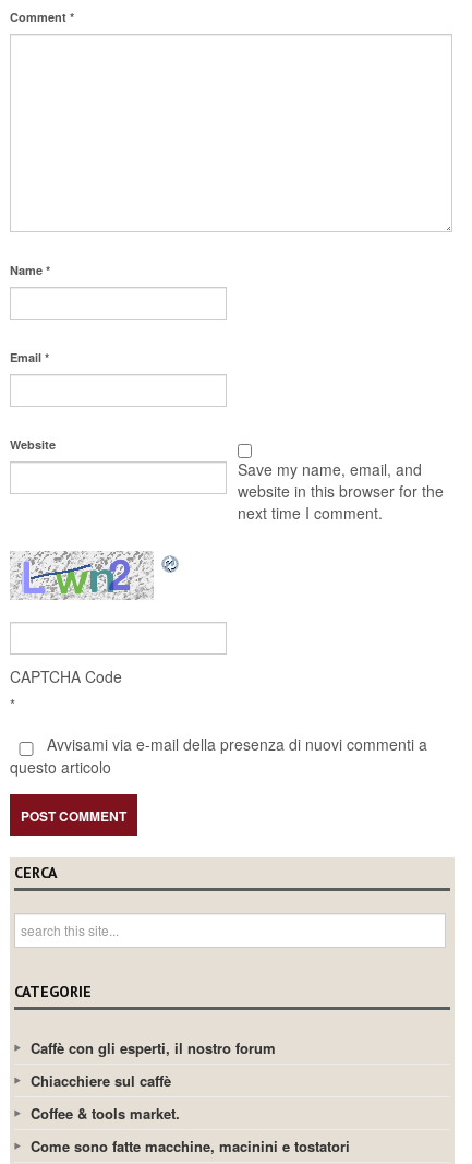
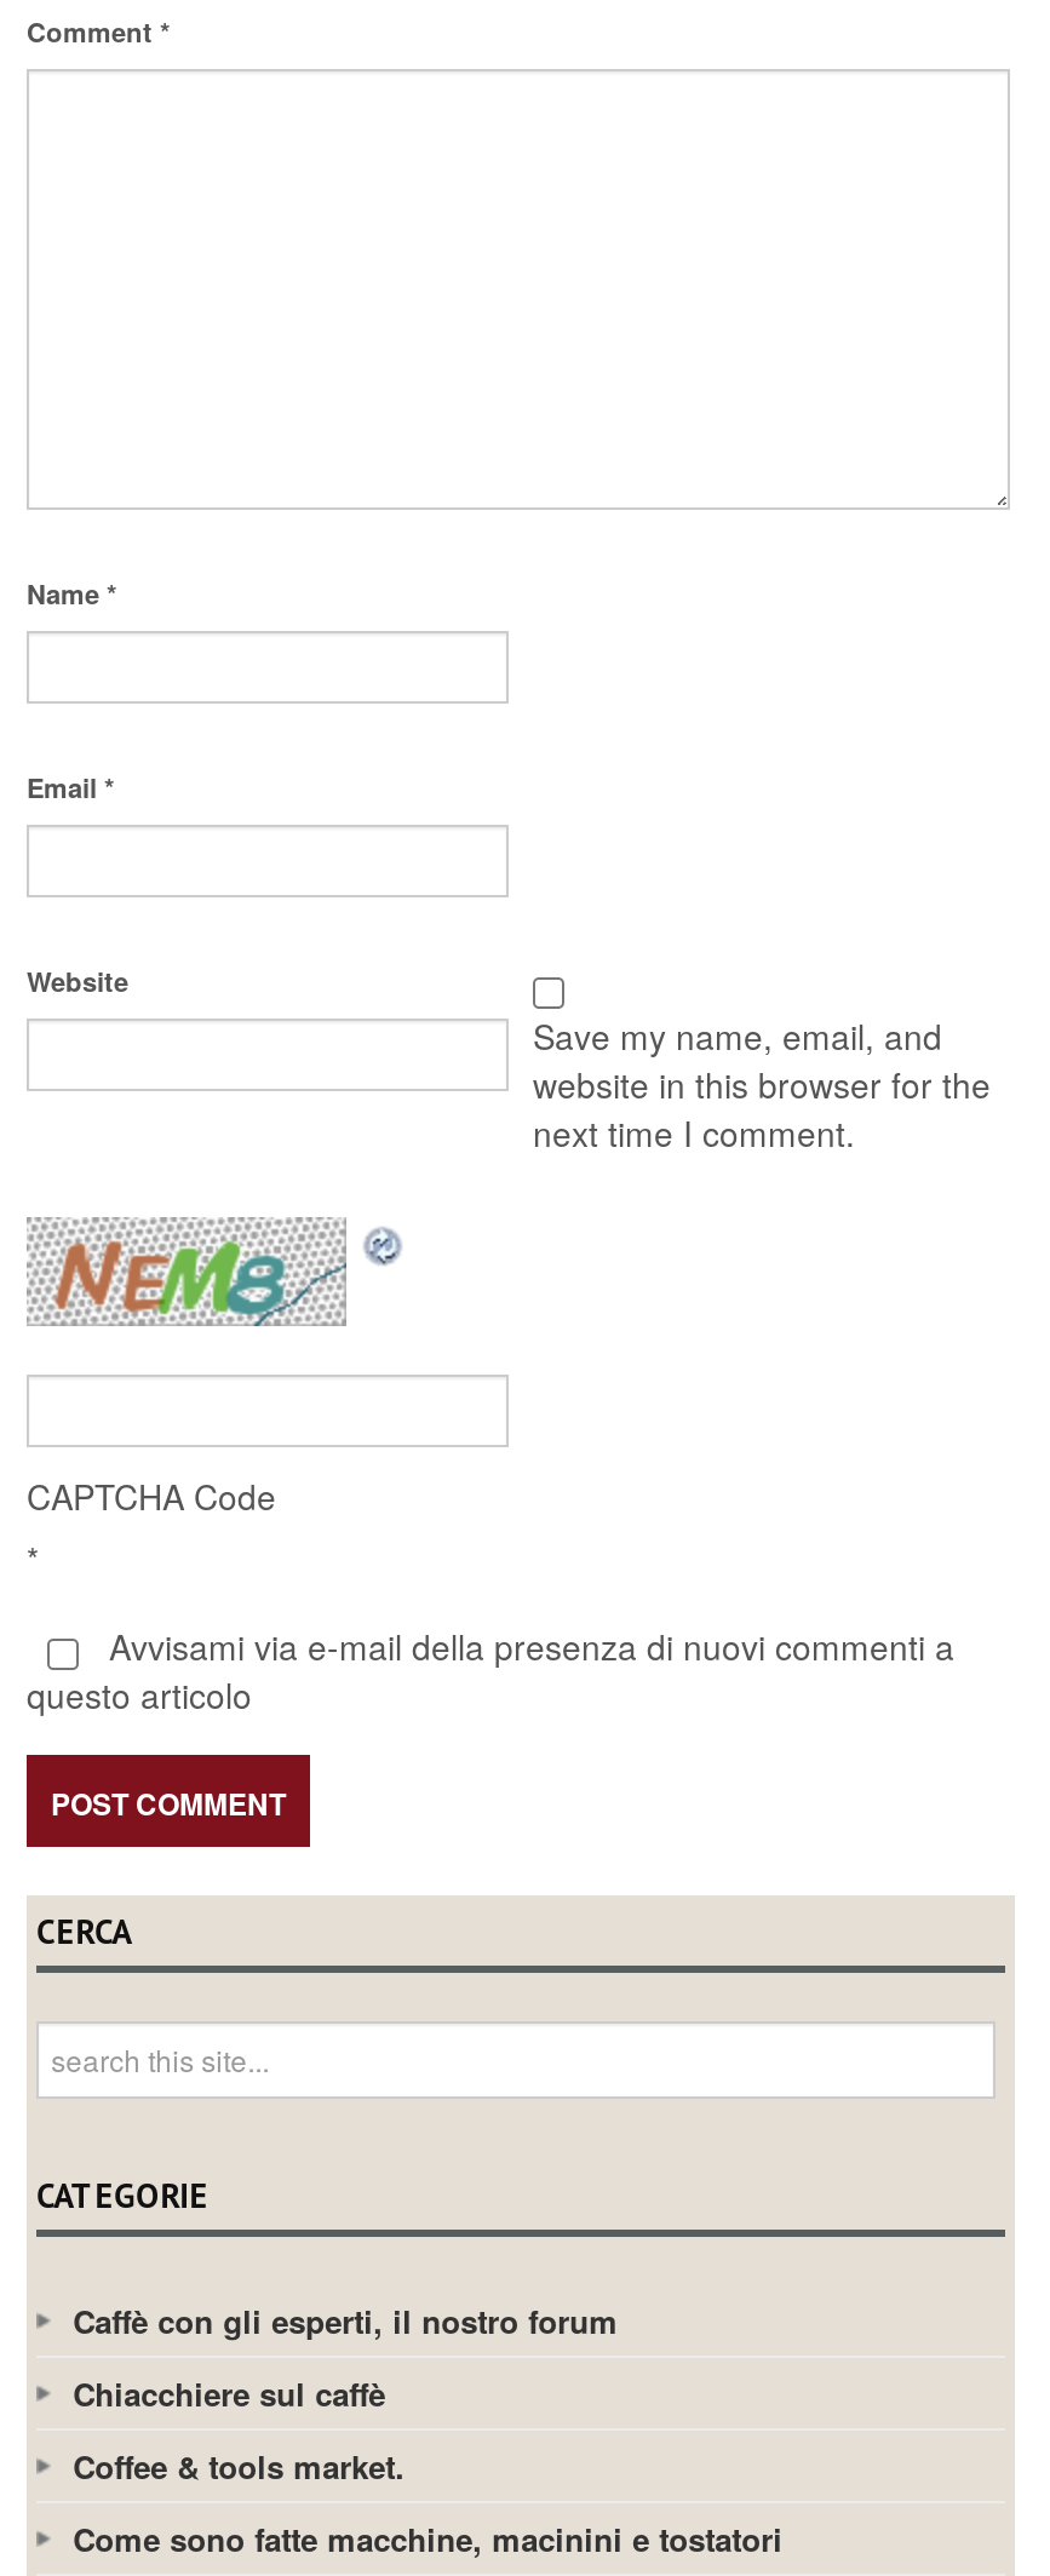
- [image]
+ [image]
